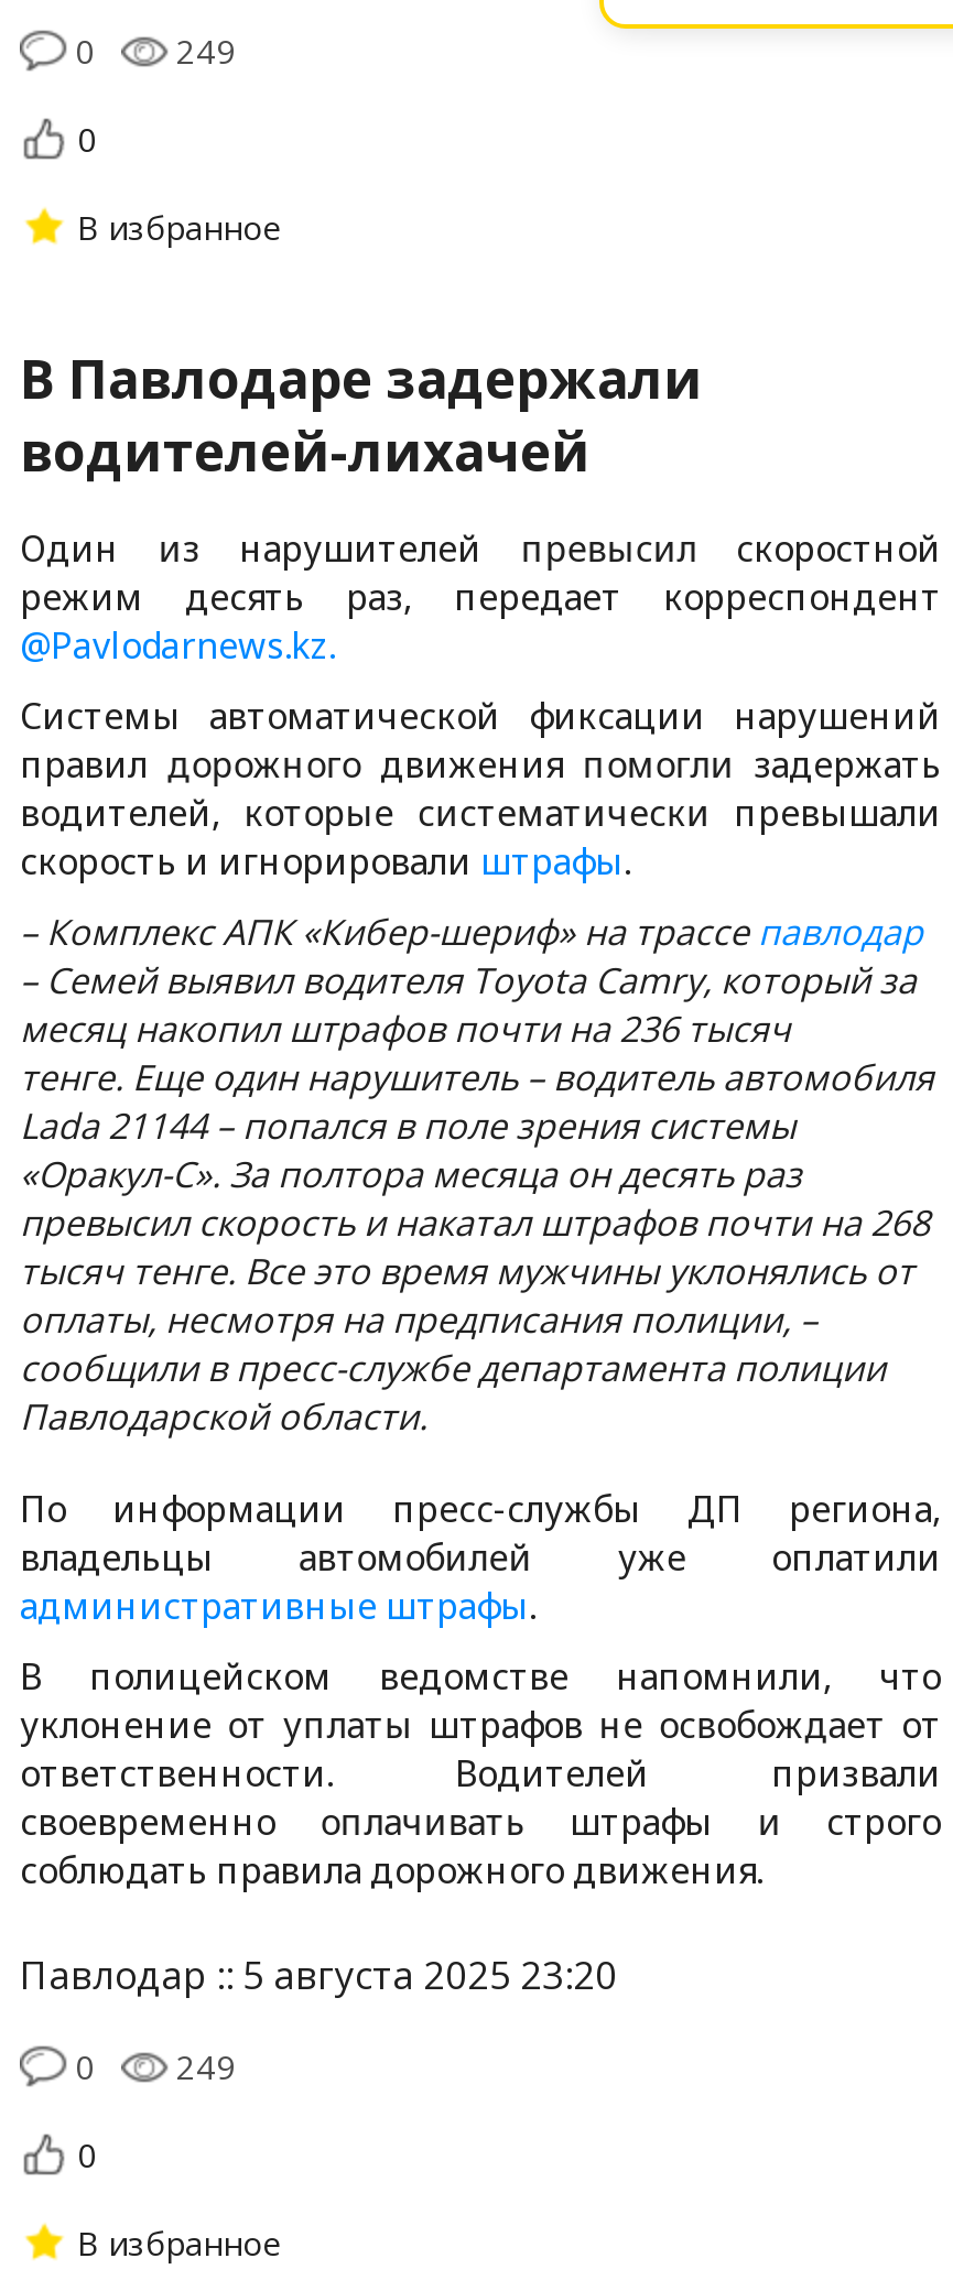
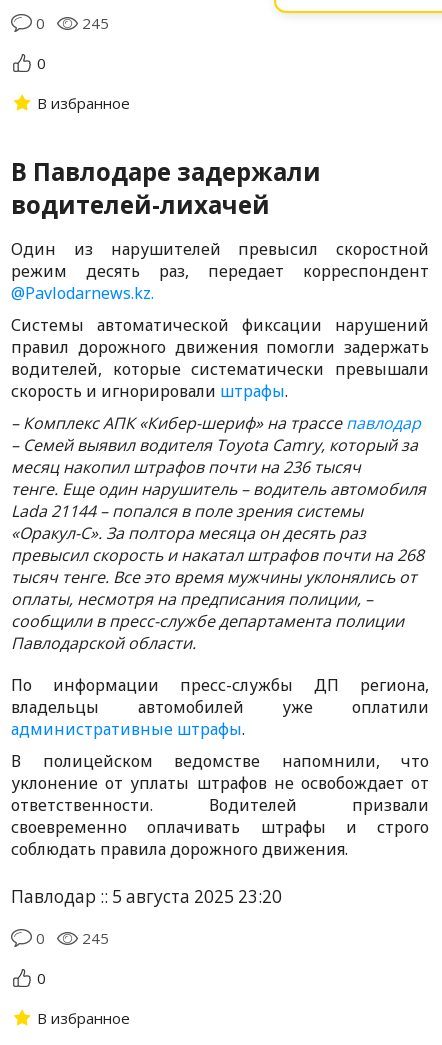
- 0 249
+ 0 245

- 0 249
+ 0 245
